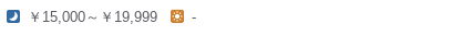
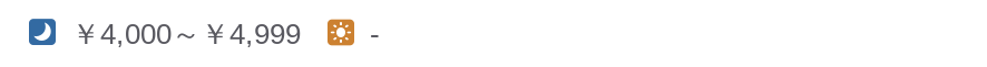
- ￥15,000～￥19,999
+ ￥4,000～￥4,999
